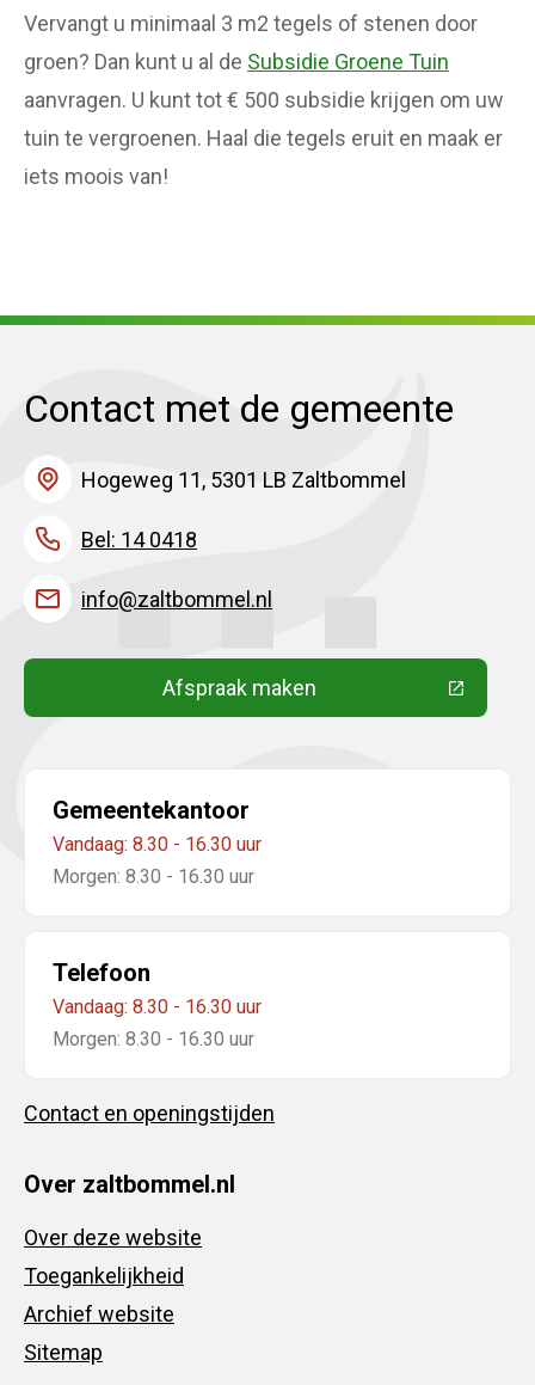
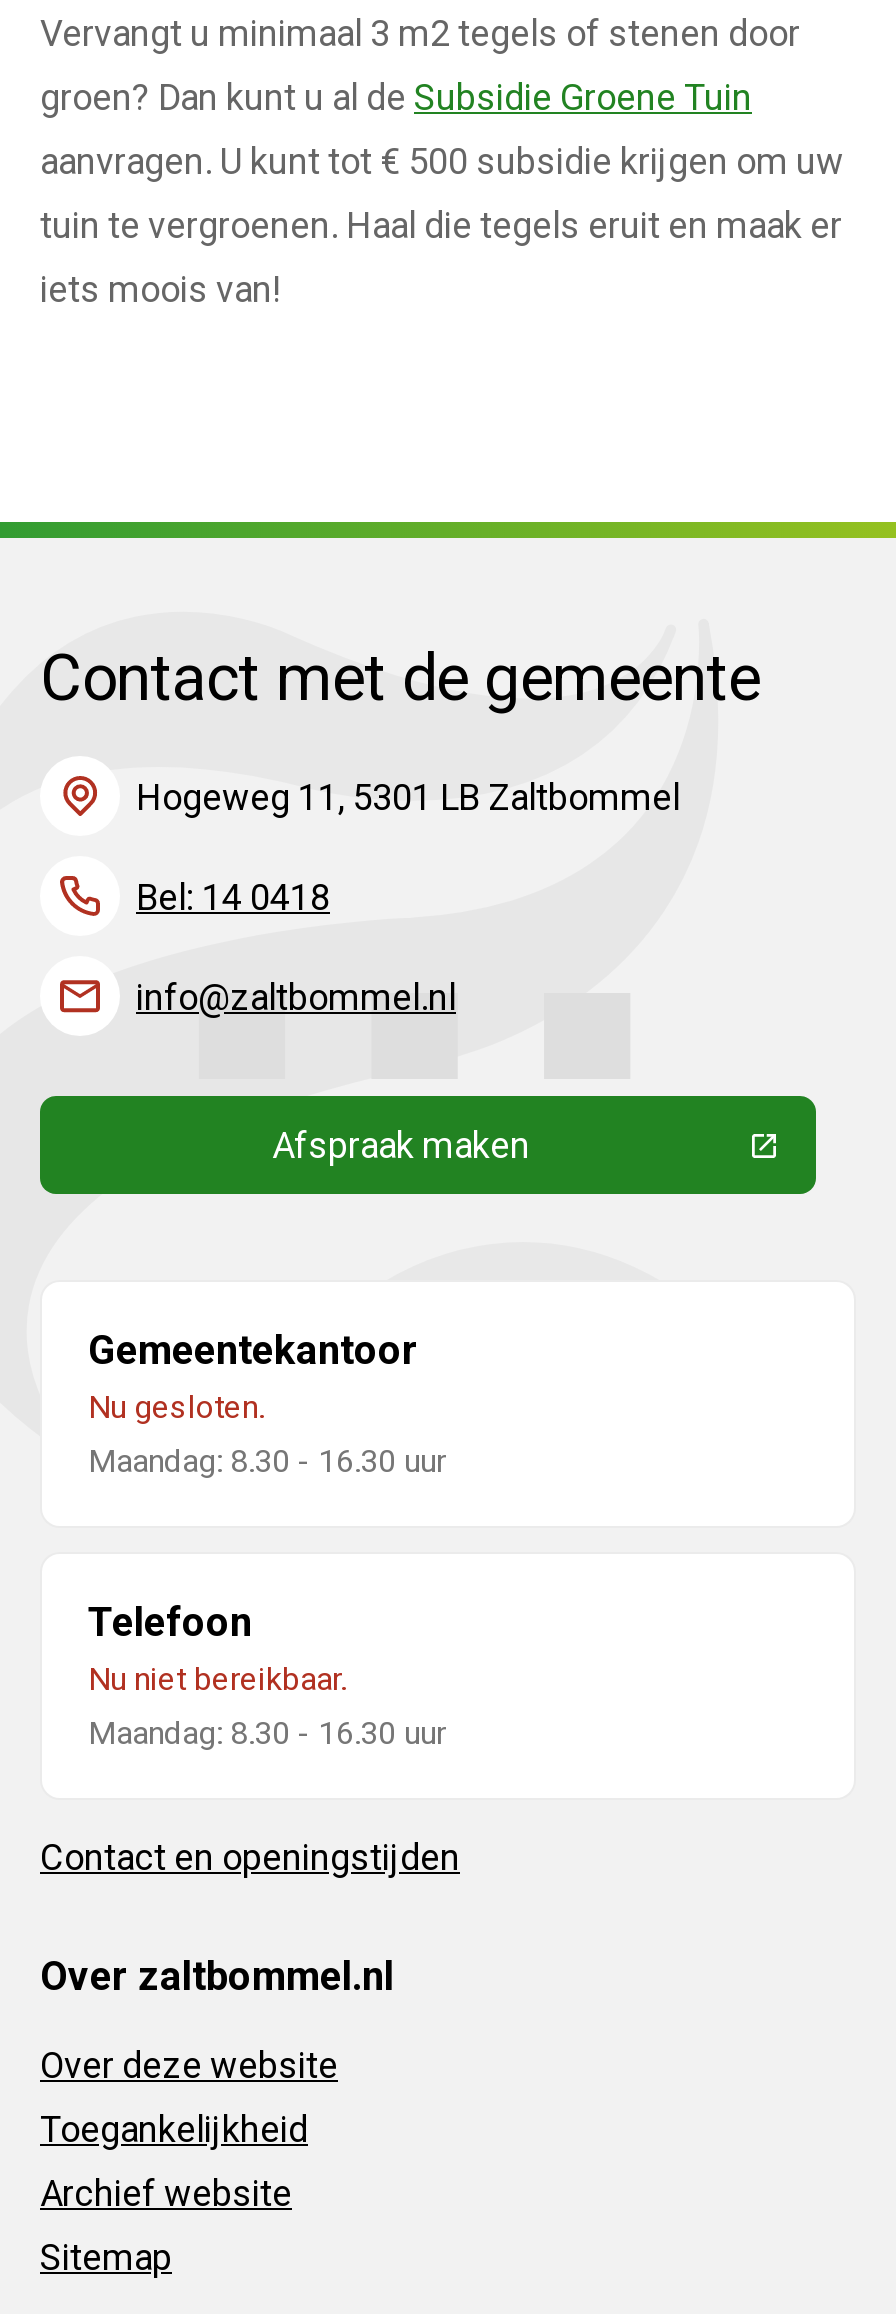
- Vandaag: 8.30 - 16.30 uur
- Morgen: 8.30 - 16.30 uur
+ Nu gesloten.
+ Maandag: 8.30 - 16.30 uur

- Vandaag: 8.30 - 16.30 uur
- Morgen: 8.30 - 16.30 uur
+ Nu niet bereikbaar.
+ Maandag: 8.30 - 16.30 uur
